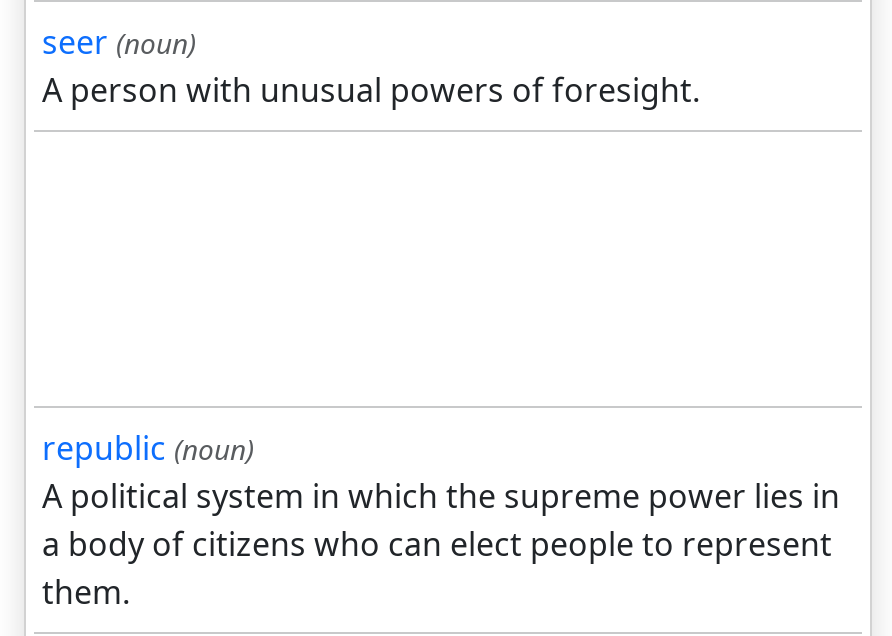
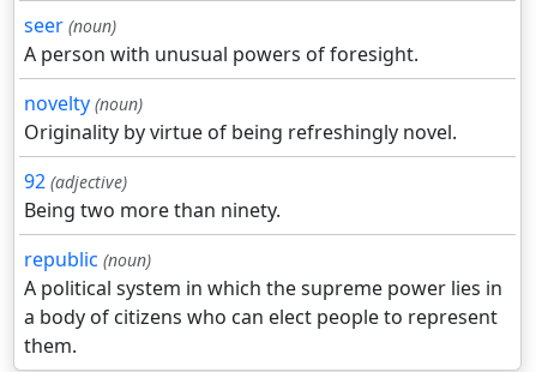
+ novelty (noun)
+ Originality by virtue of being refreshingly novel.
+ 92 (adjective)
+ Being two more than ninety.
